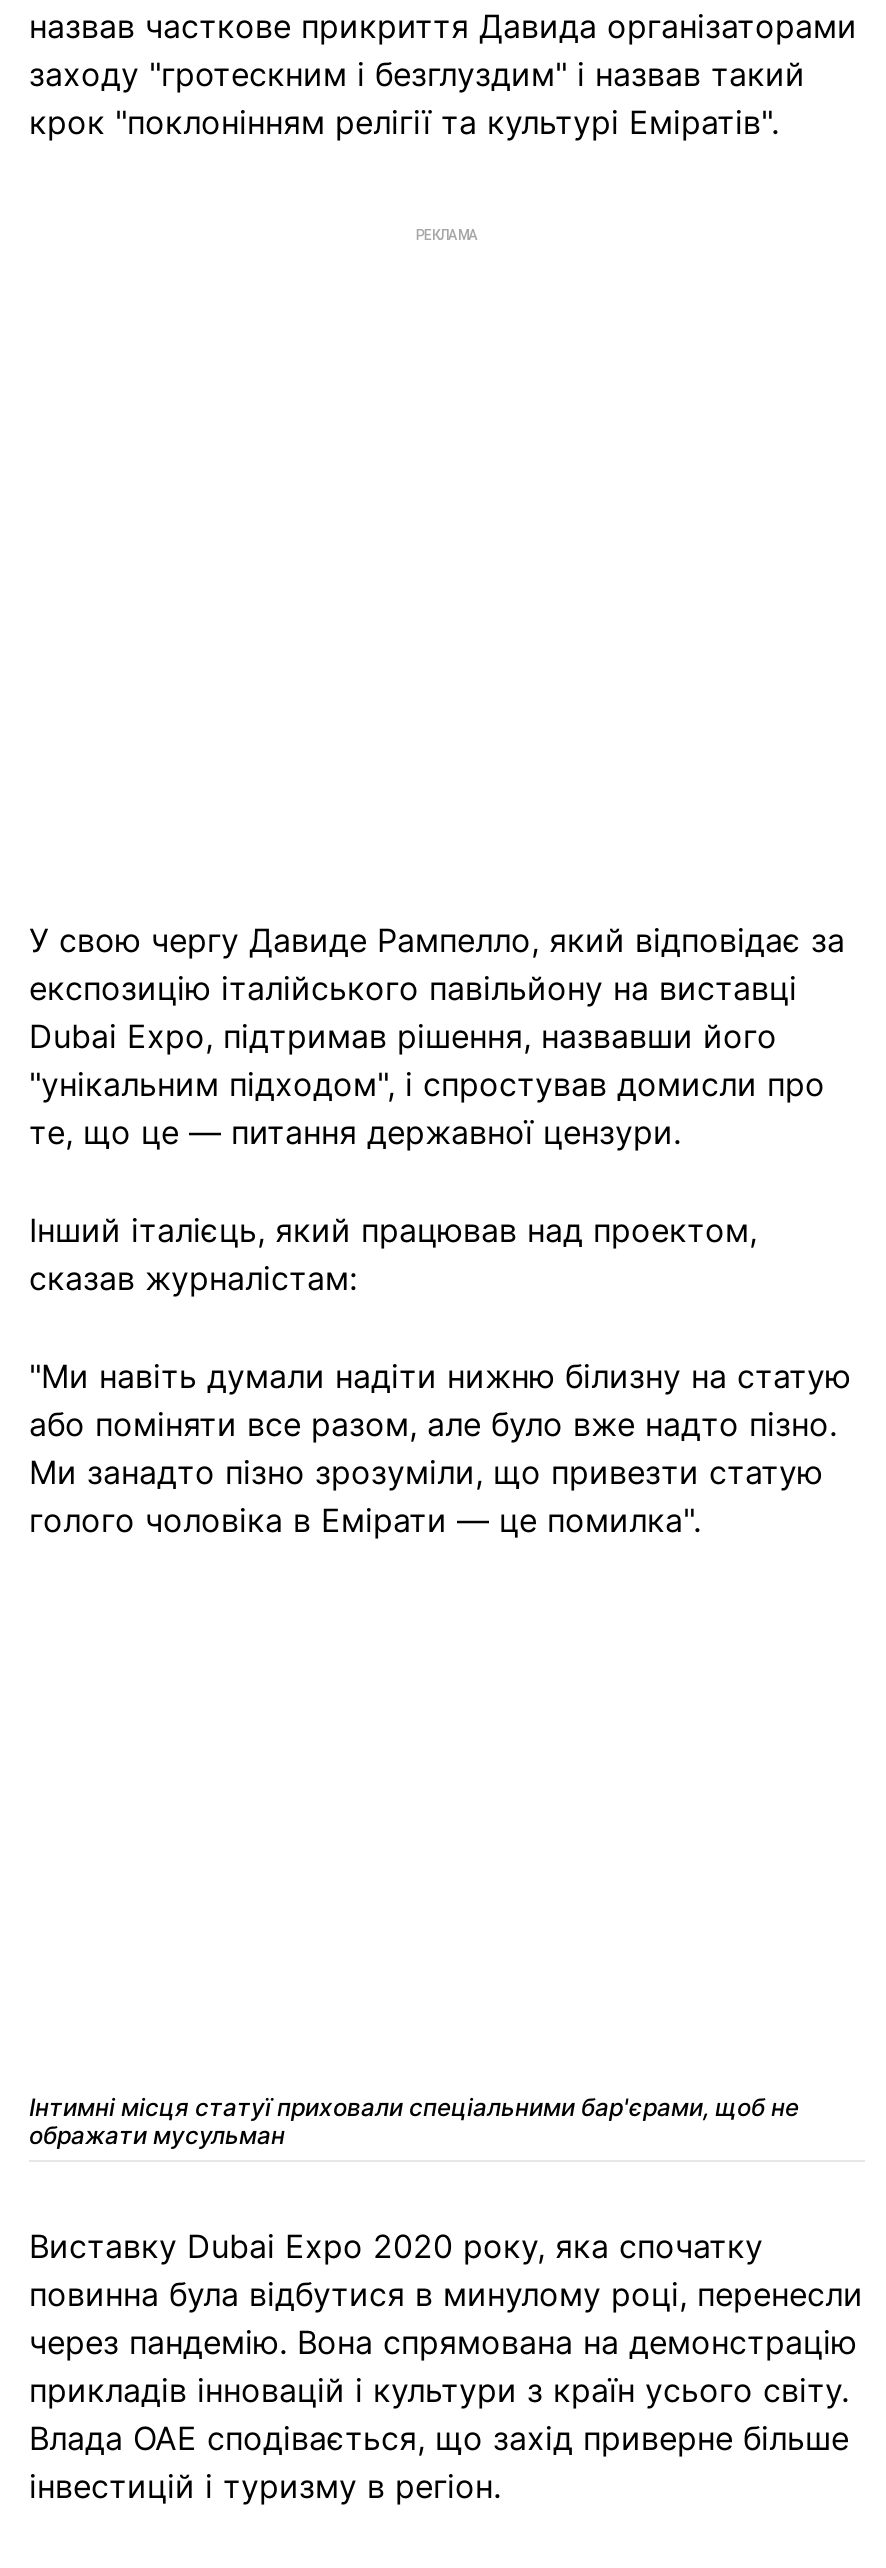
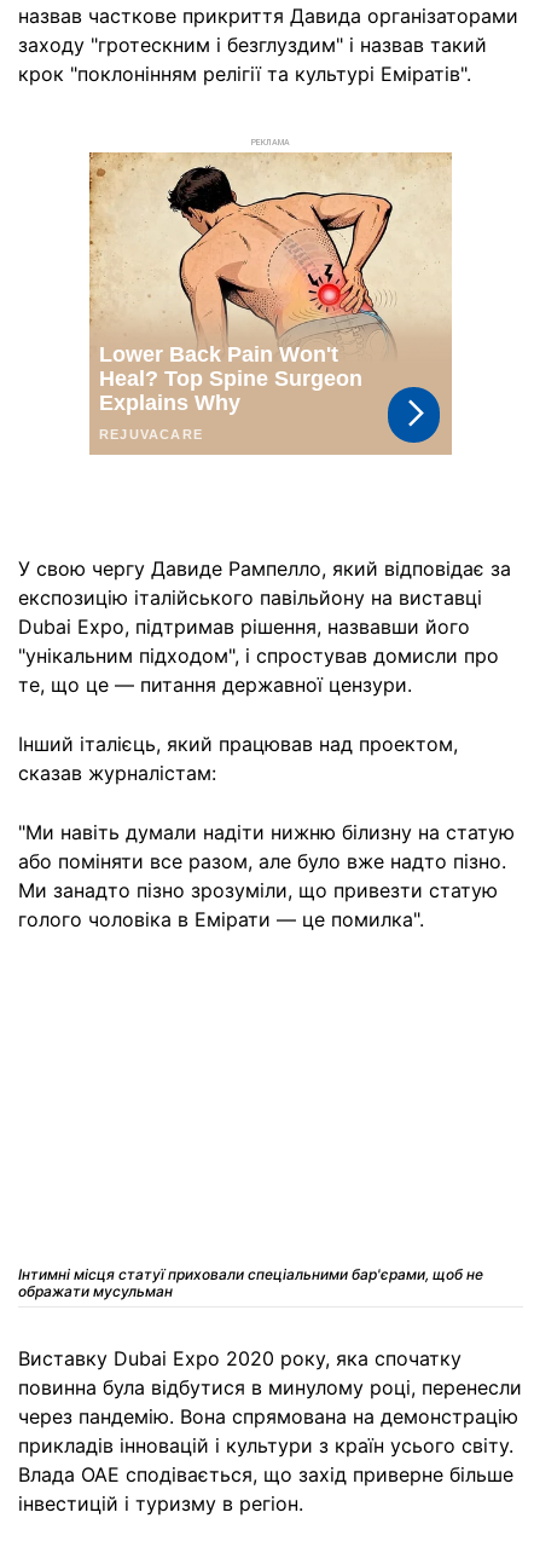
+ [image]
